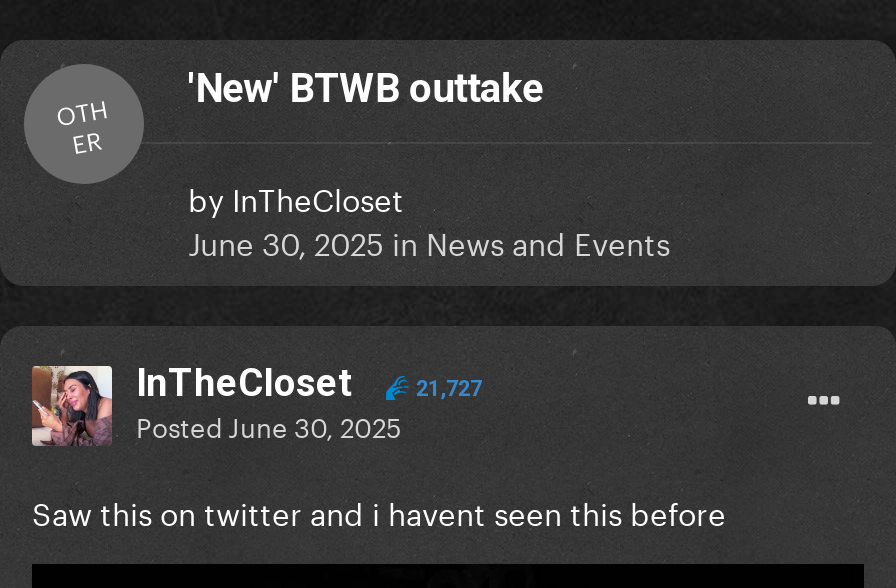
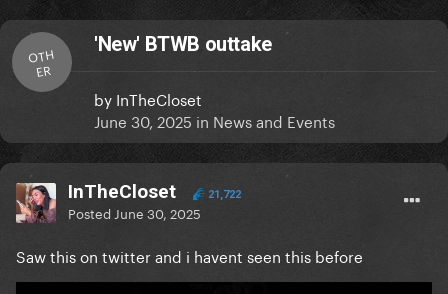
- 21,727
+ 21,722
